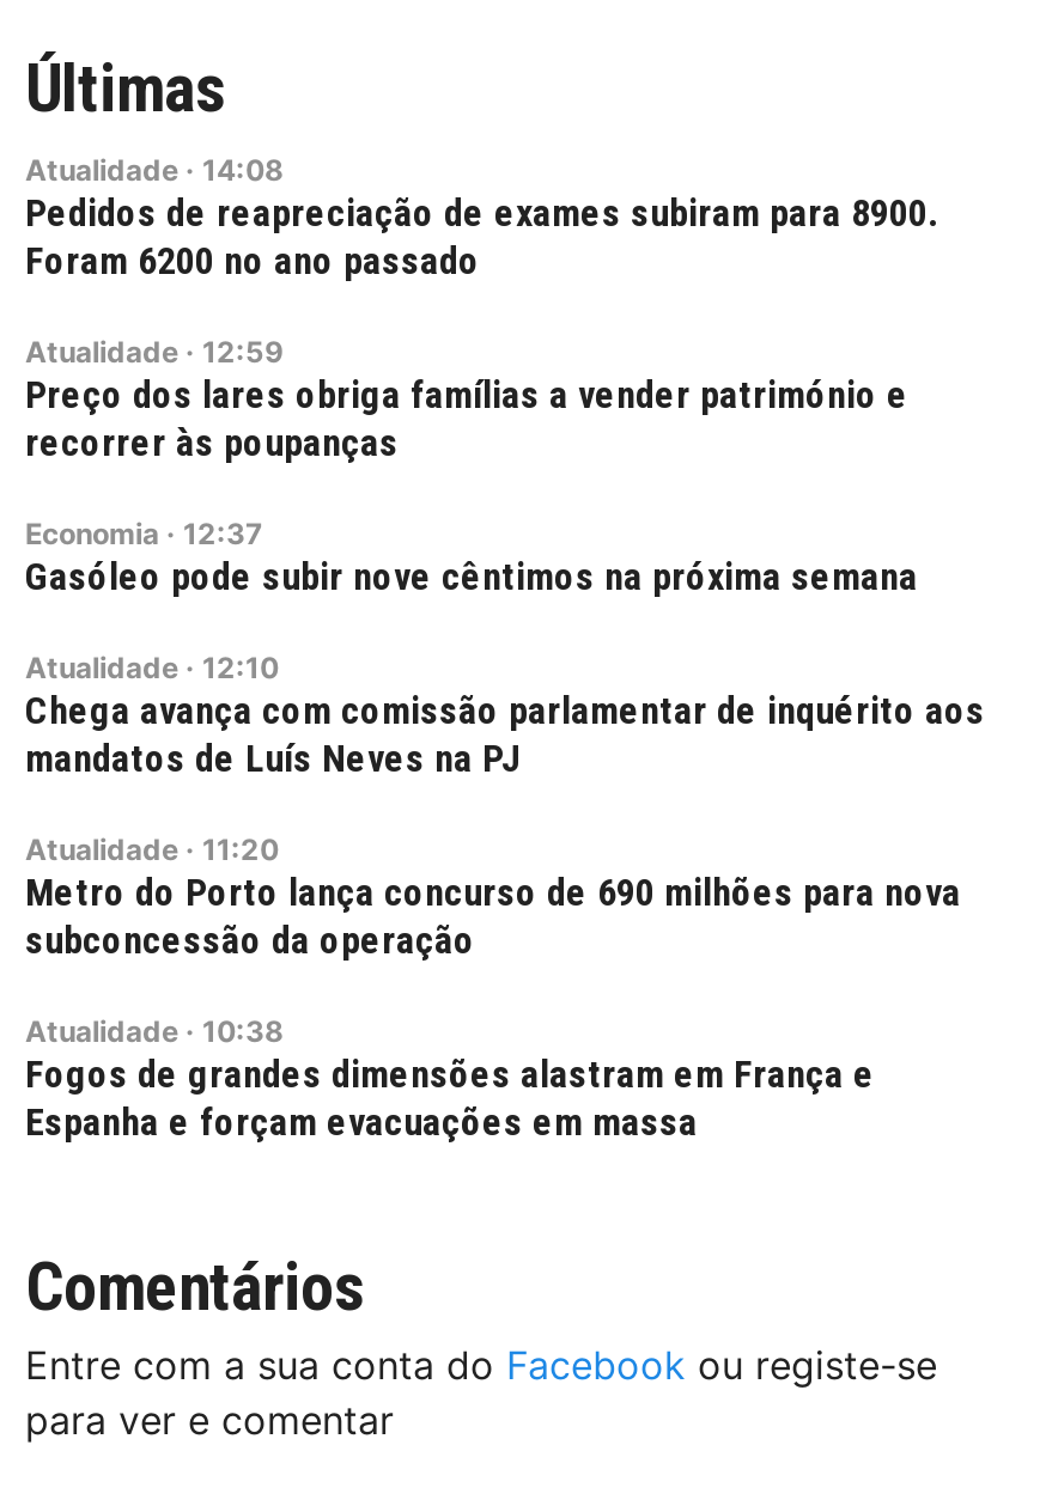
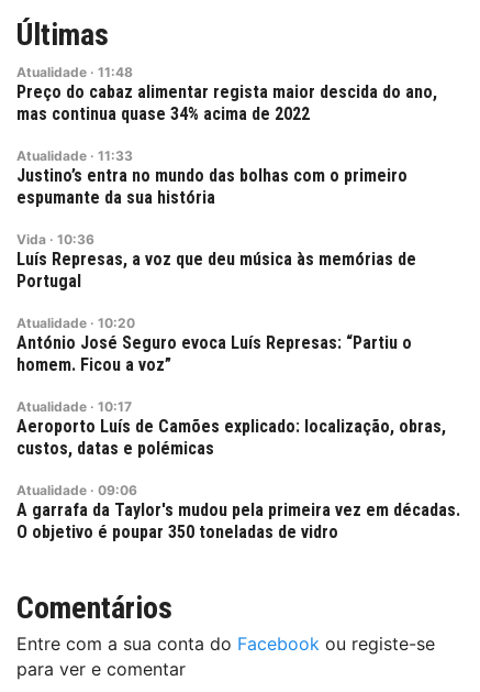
- Atualidade · 14:08
- Pedidos de reapreciação de exames subiram para 8900.
- Foram 6200 no ano passado
+ Atualidade · 11:48
+ Preço do cabaz alimentar regista maior descida do ano,
+ mas continua quase 34% acima de 2022

- Atualidade · 12:59
- Preço dos lares obriga famílias a vender património e
- recorrer às poupanças
+ Atualidade · 11:33
+ Justino’s entra no mundo das bolhas com o primeiro
+ espumante da sua história

- Economia · 12:37
- Gasóleo pode subir nove cêntimos na próxima semana
+ Vida · 10:36
+ Luís Represas, a voz que deu música às memórias de
+ Portugal

- Atualidade · 12:10
- Chega avança com comissão parlamentar de inquérito aos
- mandatos de Luís Neves na PJ
+ Atualidade · 10:20
+ António José Seguro evoca Luís Represas: “Partiu o
+ homem. Ficou a voz”

- Atualidade · 11:20
- Metro do Porto lança concurso de 690 milhões para nova
- subconcessão da operação
+ Atualidade · 10:17
+ Aeroporto Luís de Camões explicado: localização, obras,
+ custos, datas e polémicas

- Atualidade · 10:38
- Fogos de grandes dimensões alastram em França e
- Espanha e forçam evacuações em massa
+ Atualidade · 09:06
+ A garrafa da Taylor's mudou pela primeira vez em décadas.
+ O objetivo é poupar 350 toneladas de vidro
